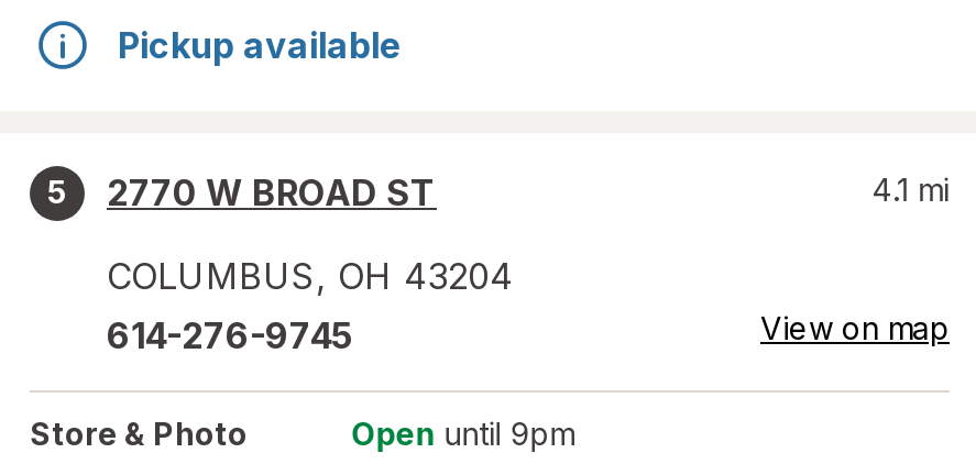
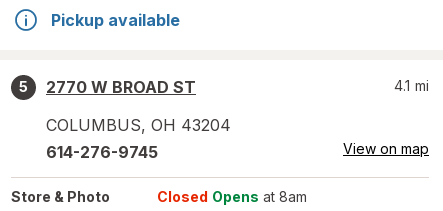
- Open until 9pm
+ Closed Opens at 8am
